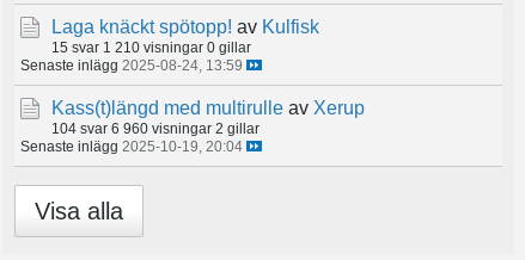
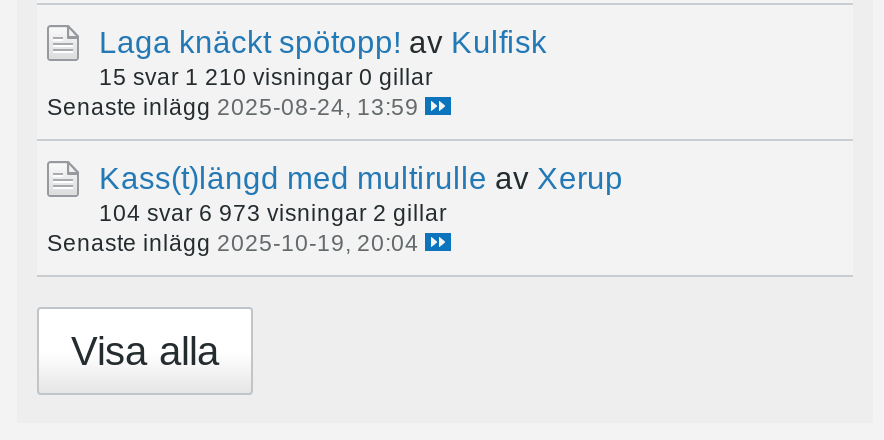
- 104 svar 6 960 visningar 2 gillar
+ 104 svar 6 973 visningar 2 gillar
